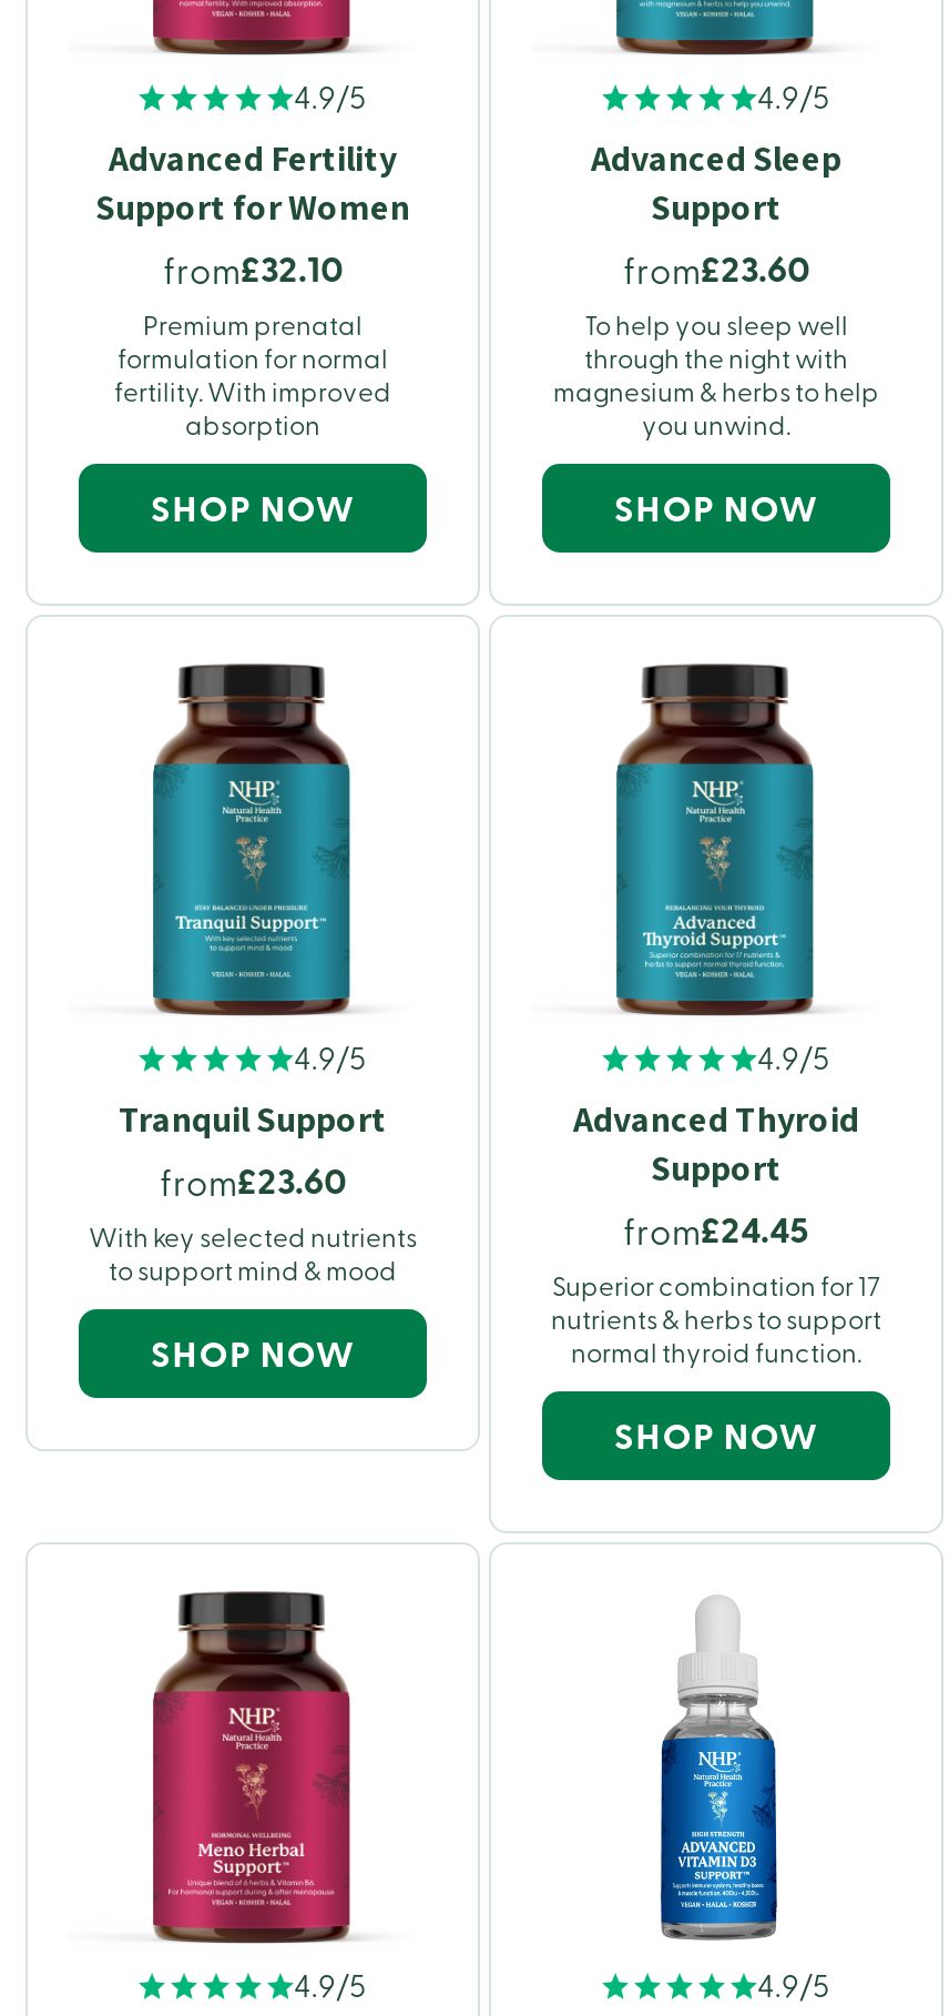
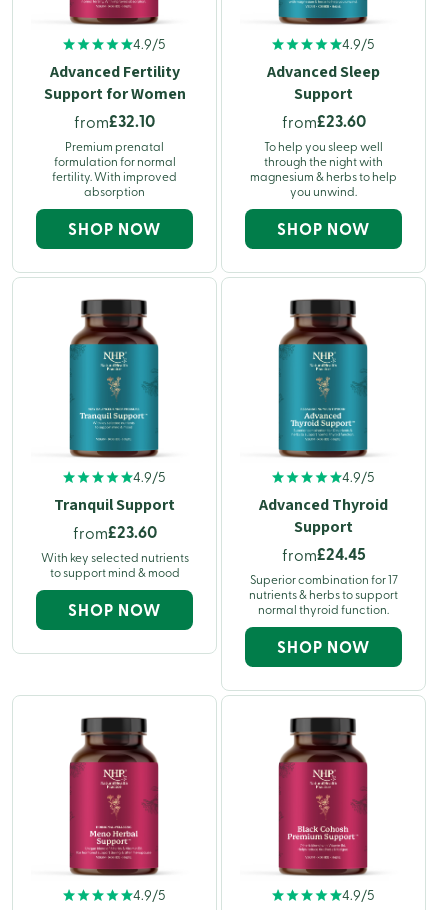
- [image]
+ [image]
